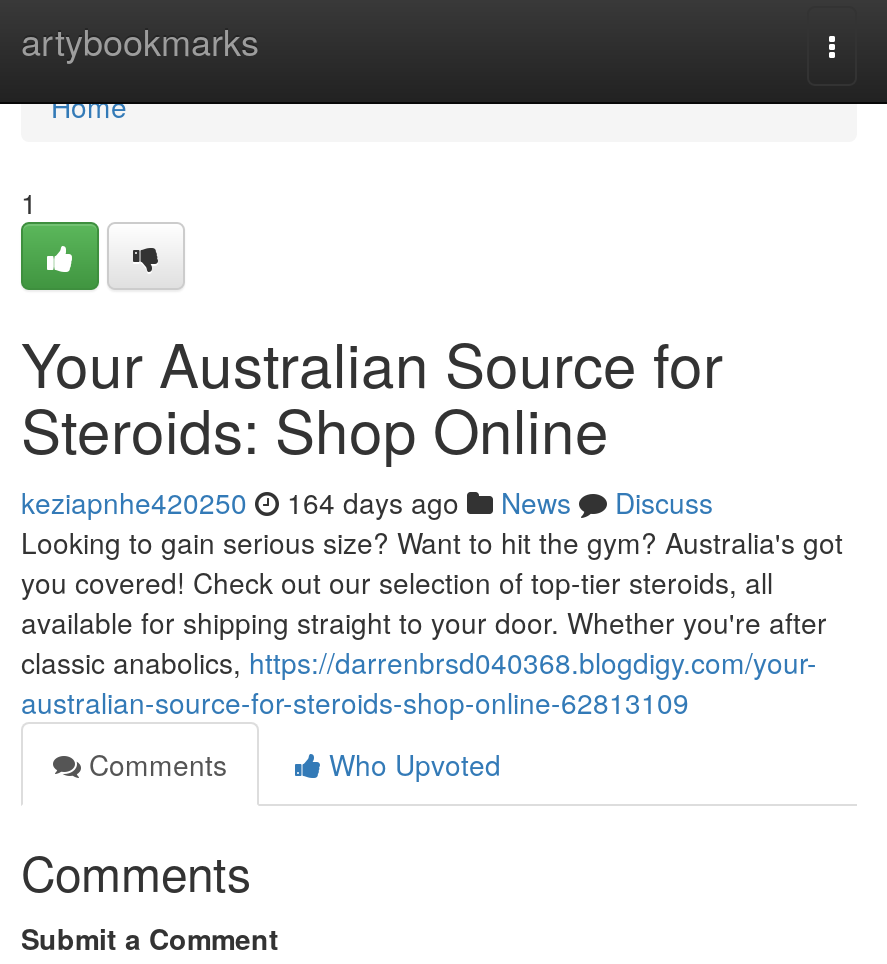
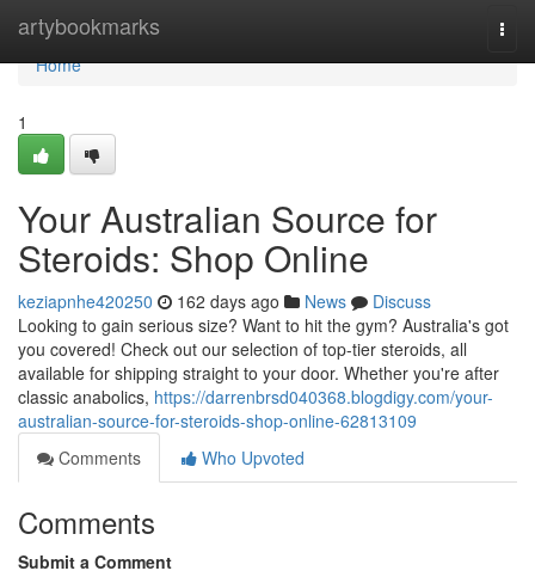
- keziapnhe420250 164 days ago News Discuss
+ keziapnhe420250 162 days ago News Discuss
